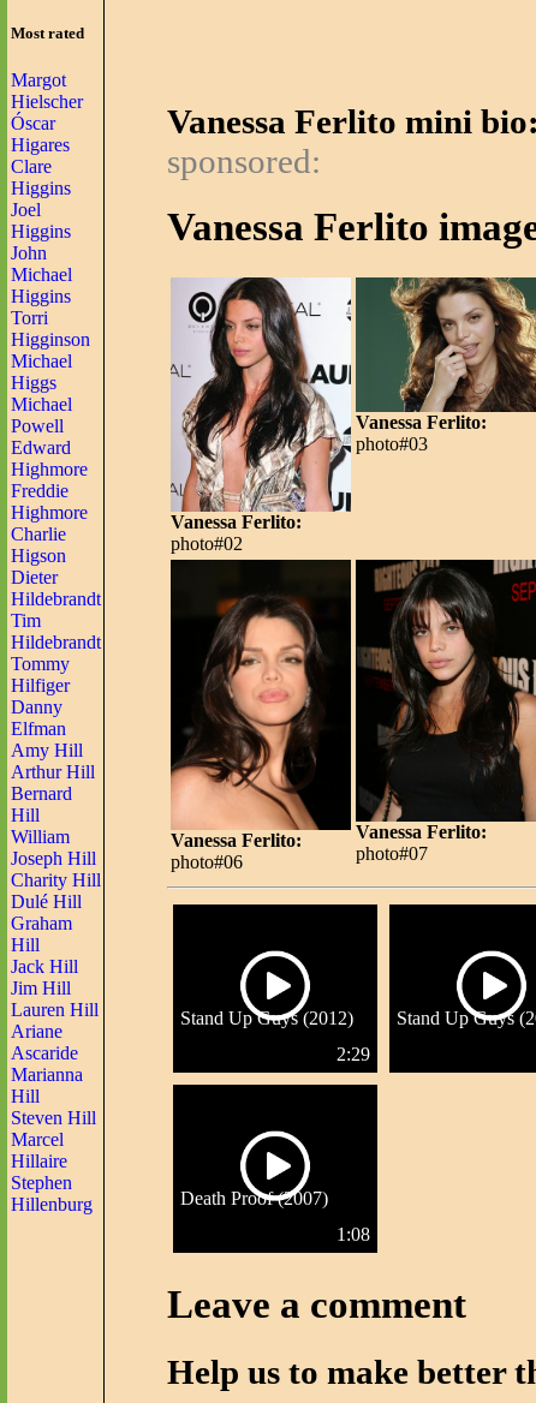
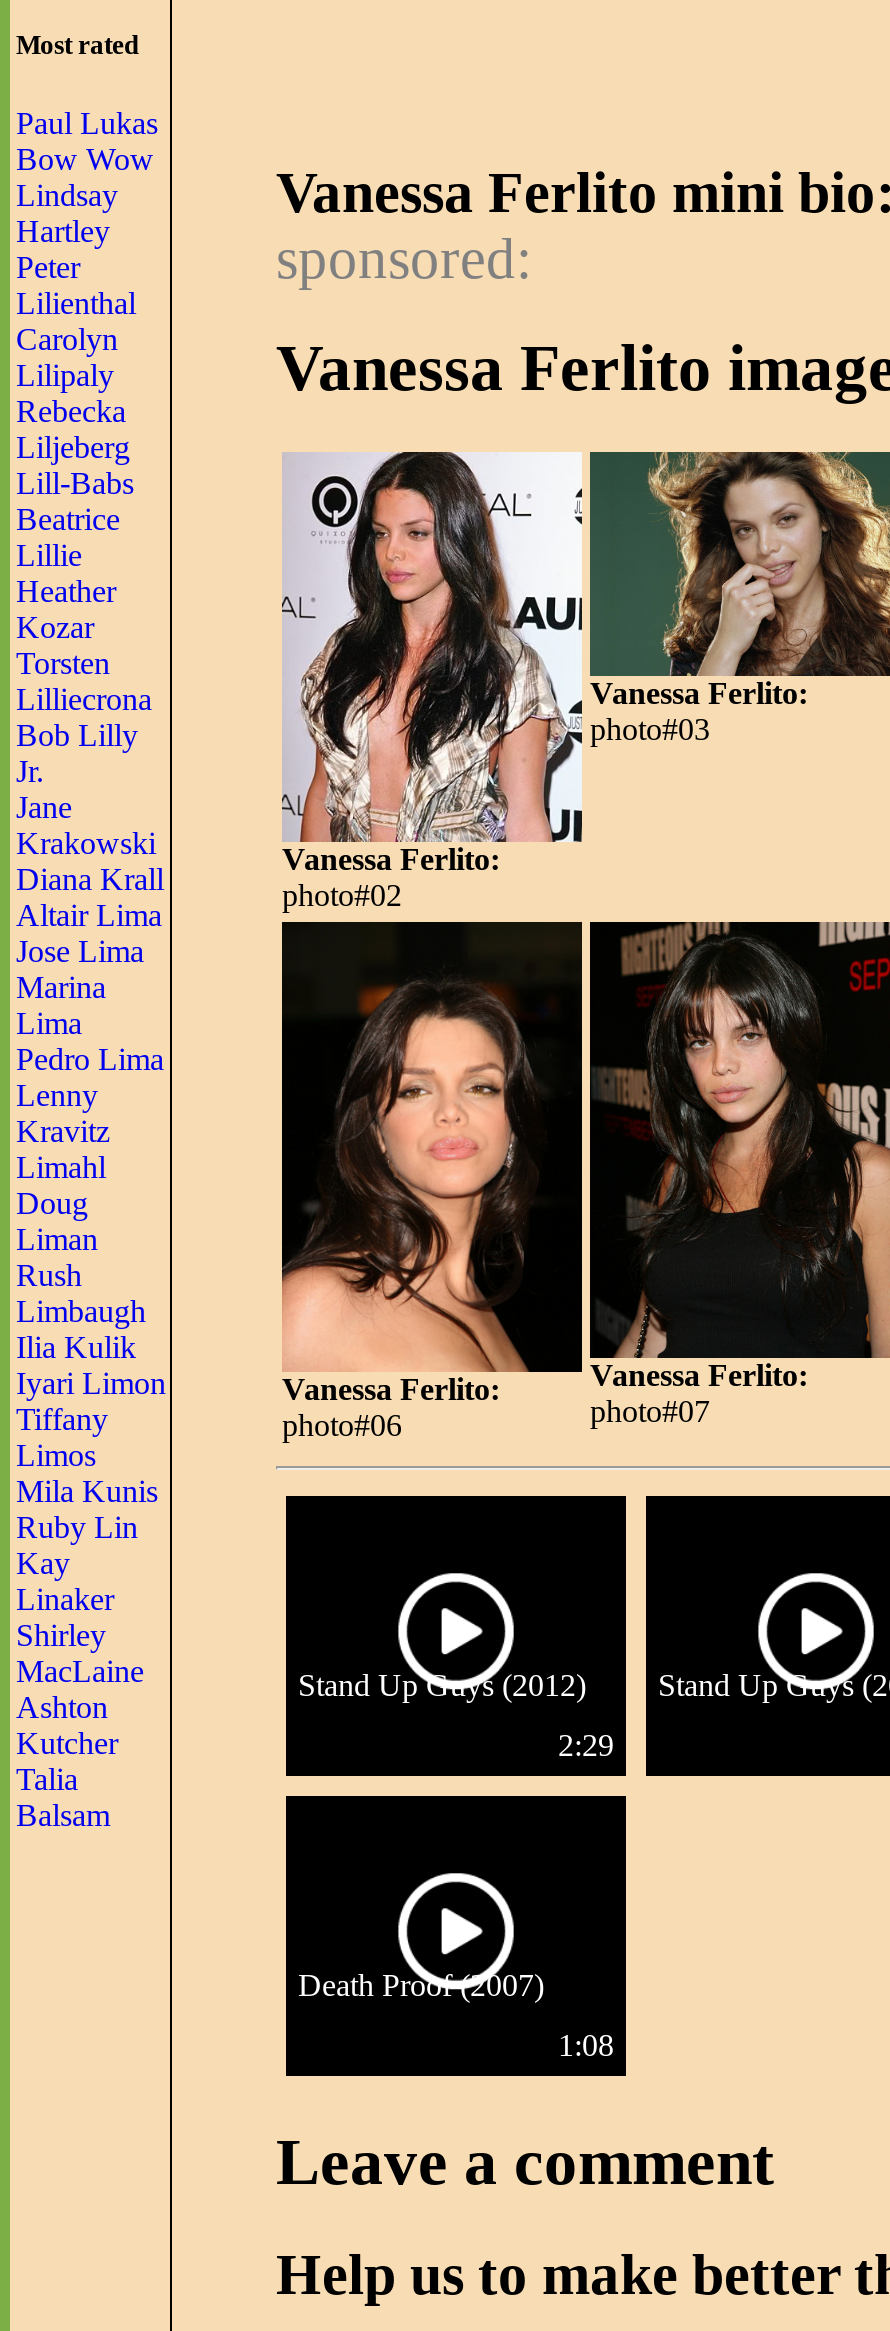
- Margot
- Hielscher
- Óscar
- Higares
- Clare
- Higgins
- Joel
- Higgins
- John
- Michael
- Higgins
- Torri
- Higginson
- Michael
- Higgs
- Michael
- Powell
- Edward
- Highmore
- Freddie
- Highmore
- Charlie
- Higson
- Dieter
- Hildebrandt
- Tim
- Hildebrandt
- Tommy
- Hilfiger
- Danny
- Elfman
- Amy Hill
- Arthur Hill
- Bernard
- Hill
- William
- Joseph Hill
- Charity Hill
- Dulé Hill
- Graham
- Hill
- Jack Hill
- Jim Hill
- Lauren Hill
- Ariane
- Ascaride
- Marianna
- Hill
- Steven Hill
- Marcel
- Hillaire
- Stephen
- Hillenburg
+ Paul Lukas
+ Bow Wow
+ Lindsay
+ Hartley
+ Peter
+ Lilienthal
+ Carolyn
+ Lilipaly
+ Rebecka
+ Liljeberg
+ Lill-Babs
+ Beatrice
+ Lillie
+ Heather
+ Kozar
+ Torsten
+ Lilliecrona
+ Bob Lilly
+ Jr.
+ Jane
+ Krakowski
+ Diana Krall
+ Altair Lima
+ Jose Lima
+ Marina
+ Lima
+ Pedro Lima
+ Lenny
+ Kravitz
+ Limahl
+ Doug
+ Liman
+ Rush
+ Limbaugh
+ Ilia Kulik
+ Iyari Limon
+ Tiffany
+ Limos
+ Mila Kunis
+ Ruby Lin
+ Kay
+ Linaker
+ Shirley
+ MacLaine
+ Ashton
+ Kutcher
+ Talia
+ Balsam
